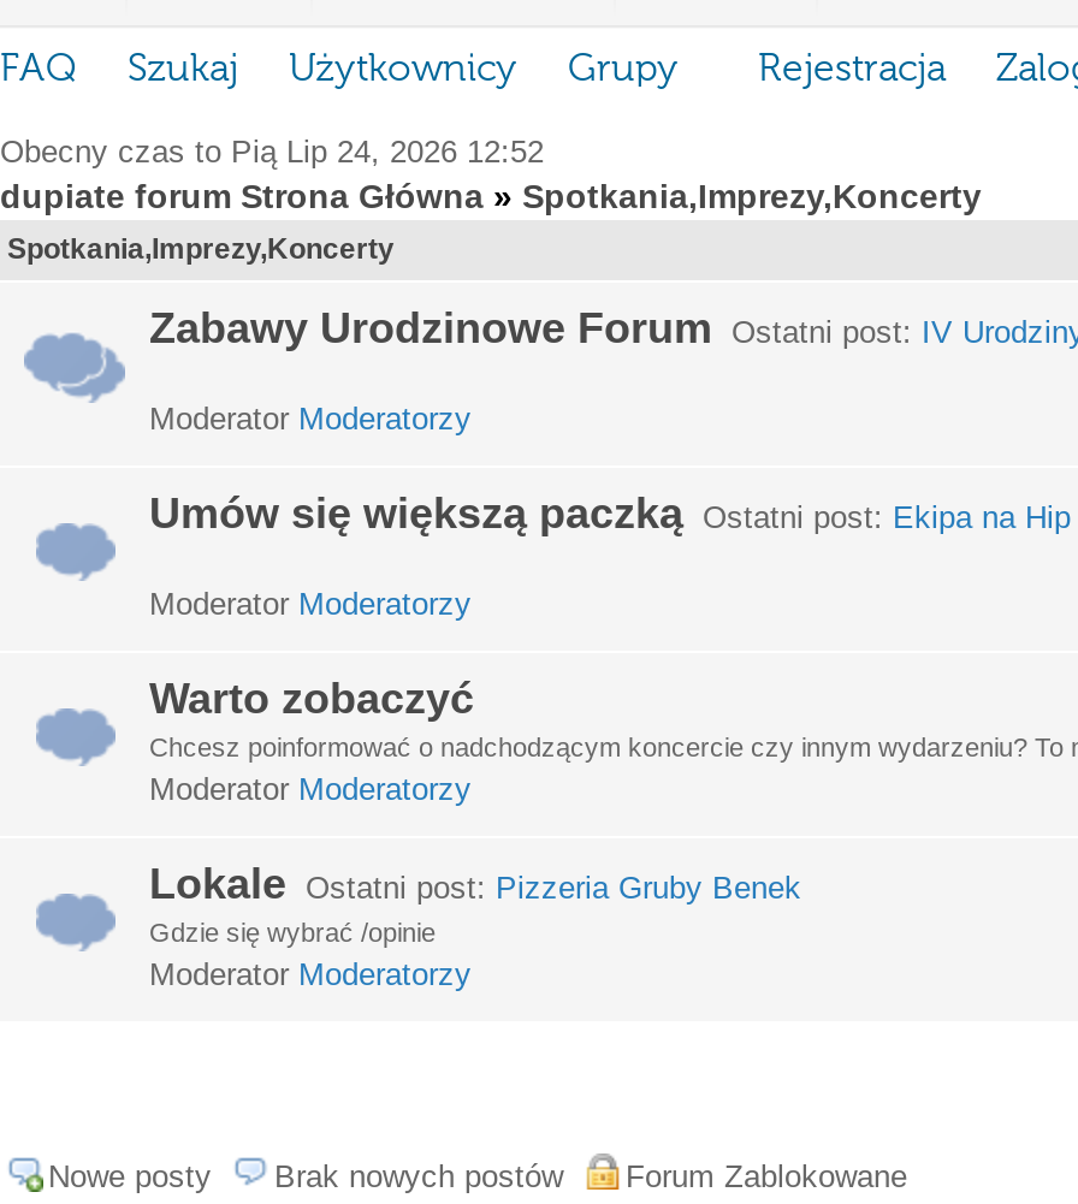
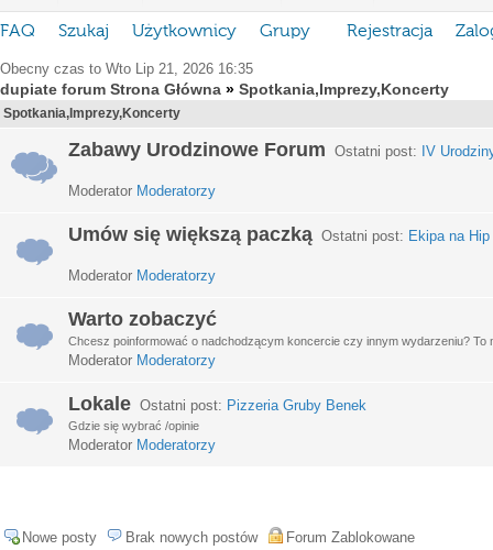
- Obecny czas to Pią Lip 24, 2026 12:52
+ Obecny czas to Wto Lip 21, 2026 16:35
